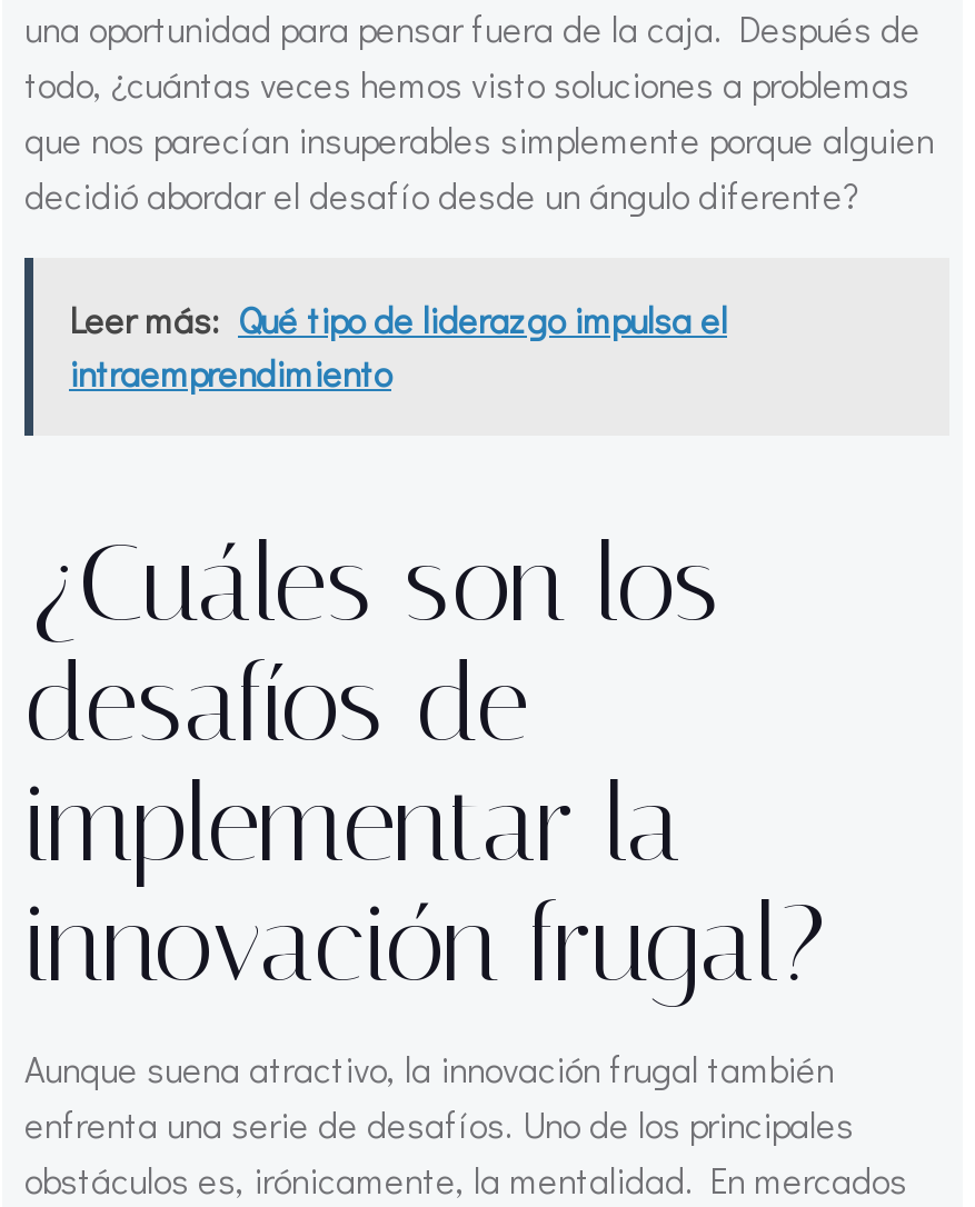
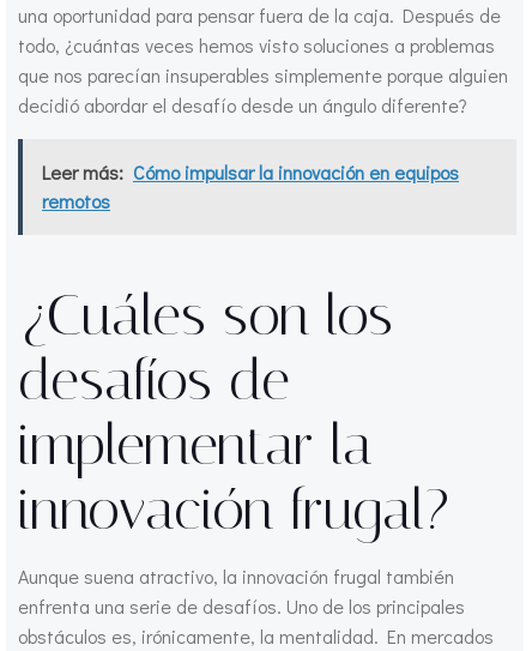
- Leer más: Qué tipo de liderazgo impulsa el
- intraemprendimiento
+ Leer más: Cómo impulsar la innovación en equipos
+ remotos
